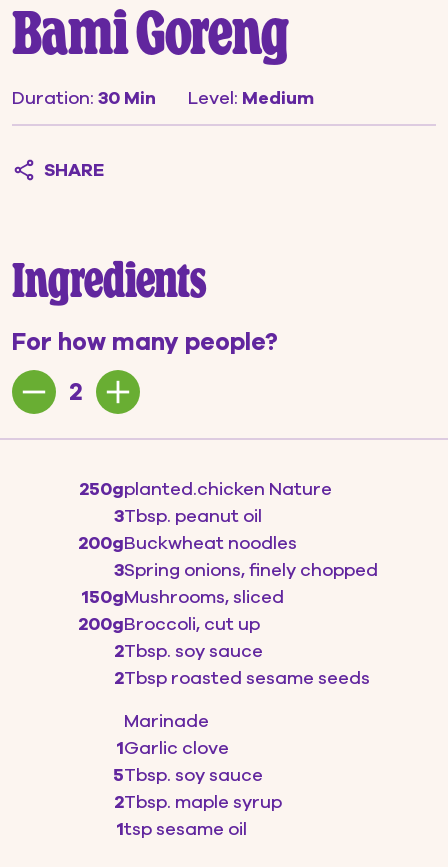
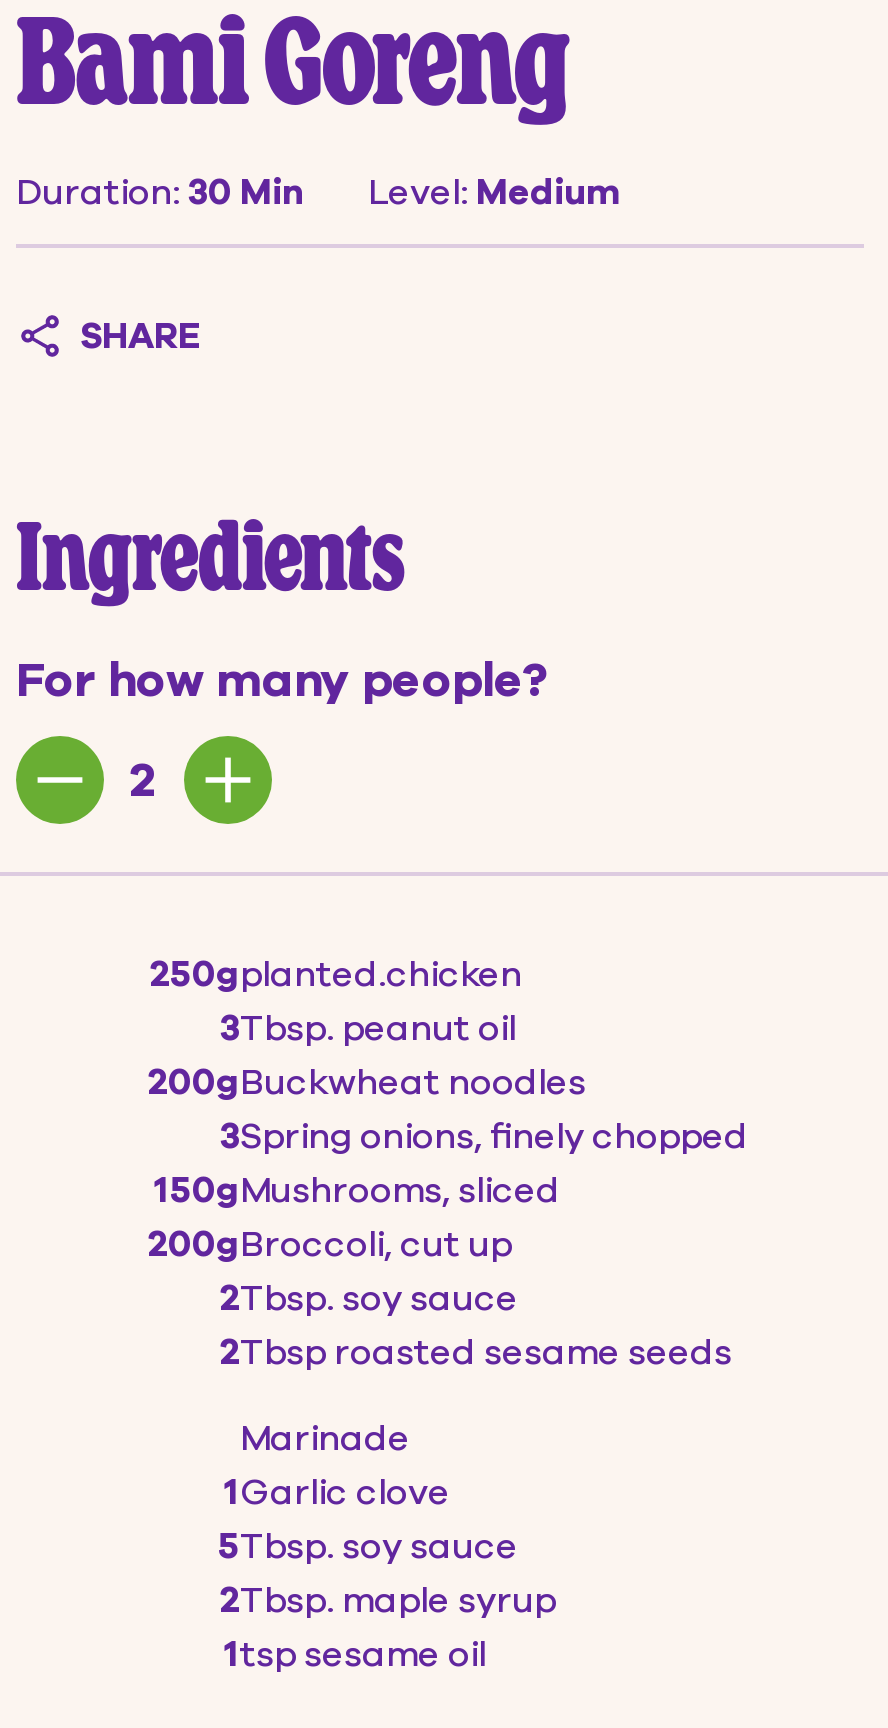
- 250gplanted.chicken Nature
+ 250gplanted.chicken
